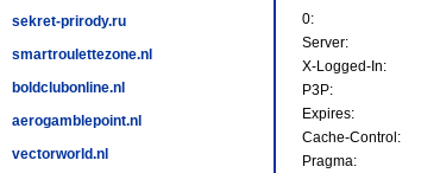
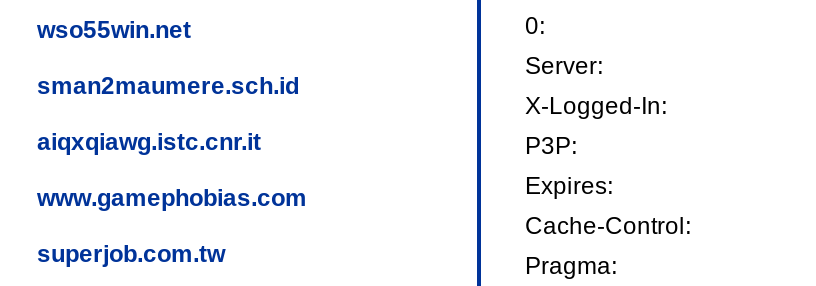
- sekret-prirody.ru
+ wso55win.net

- smartroulettezone.nl
+ sman2maumere.sch.id

- boldclubonline.nl
+ aiqxqiawg.istc.cnr.it

- aerogamblepoint.nl
+ www.gamephobias.com

- vectorworld.nl
+ superjob.com.tw
